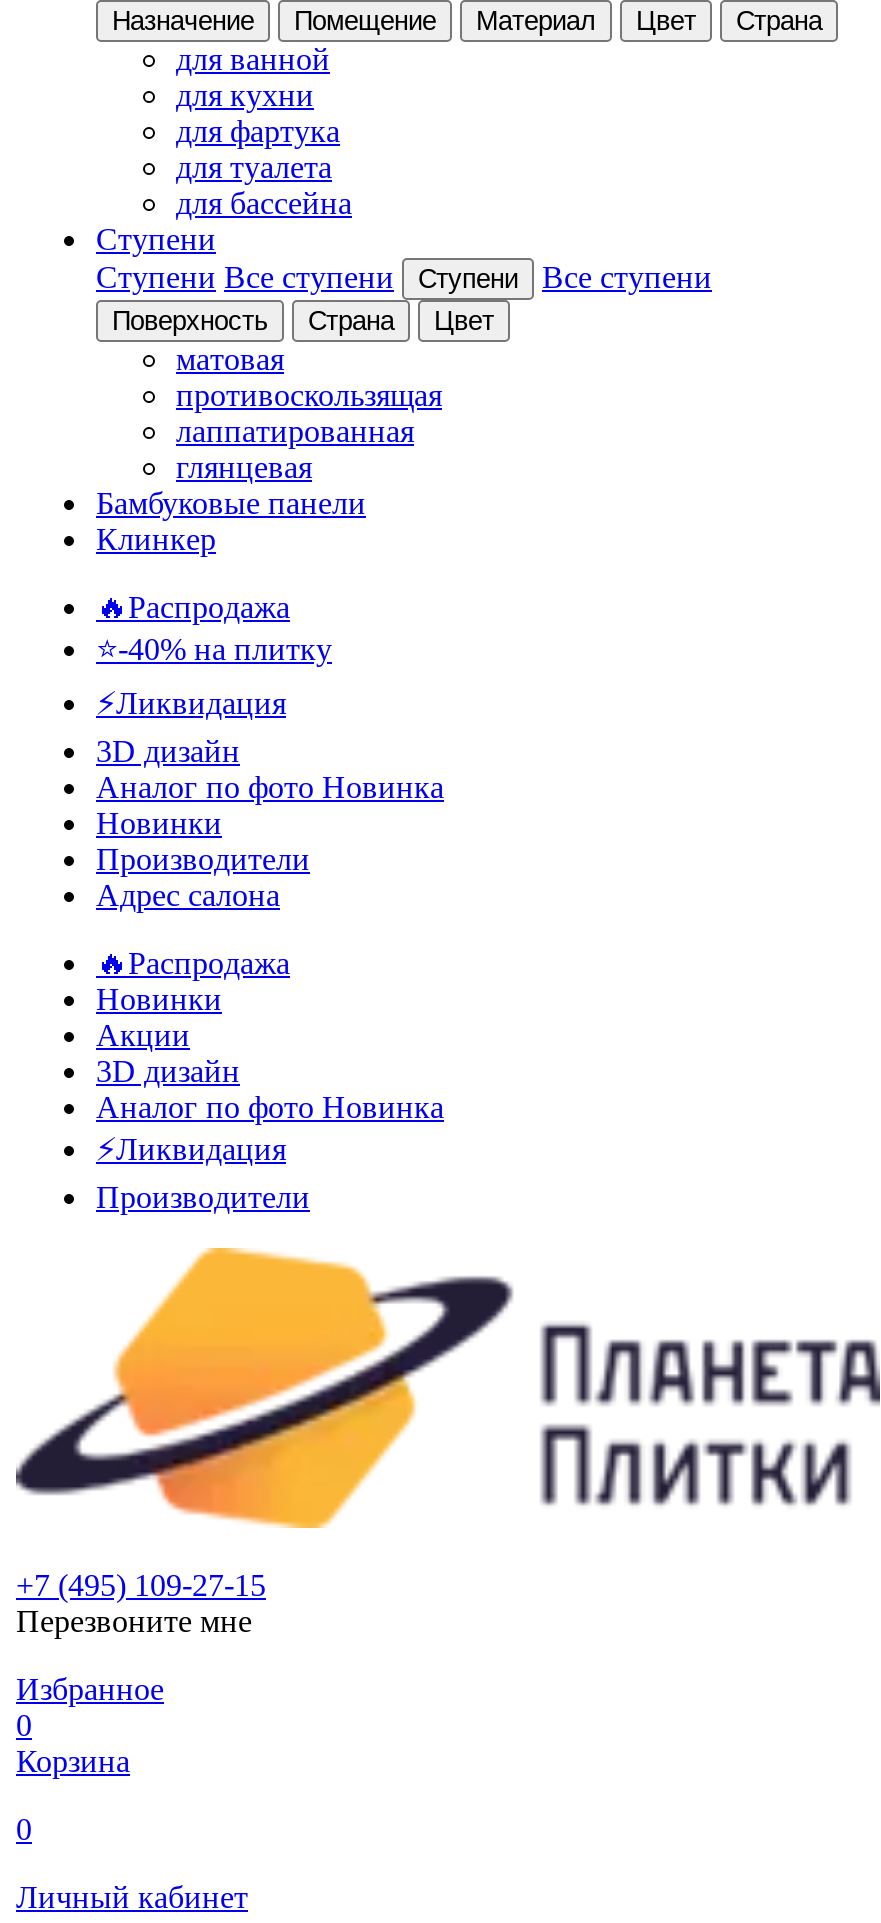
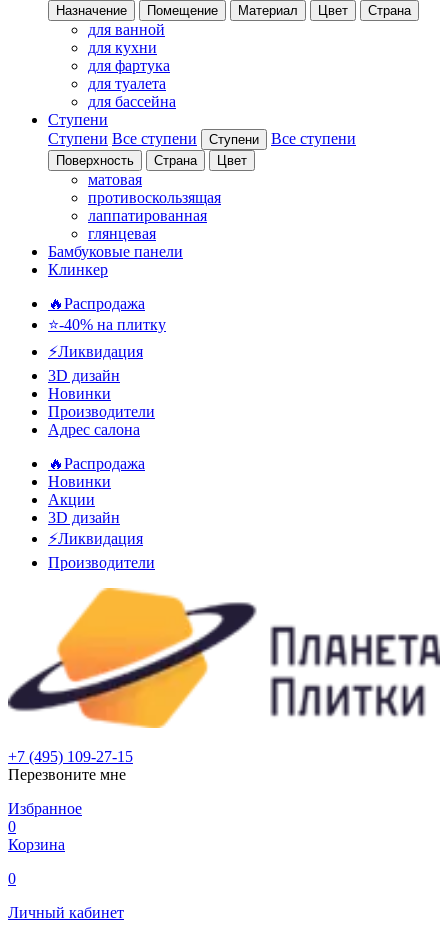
- Аналог по фото Новинка

- Аналог по фото Новинка
